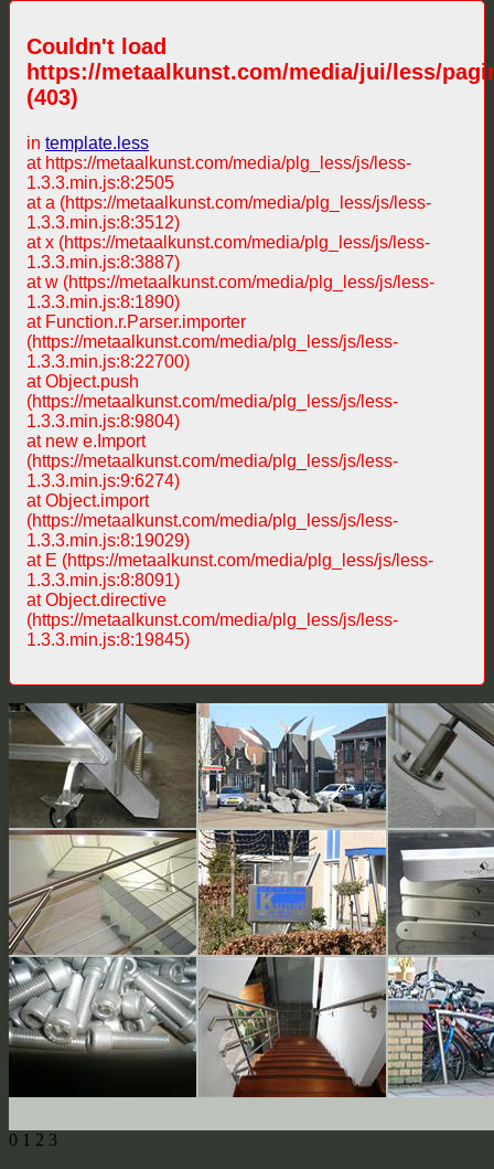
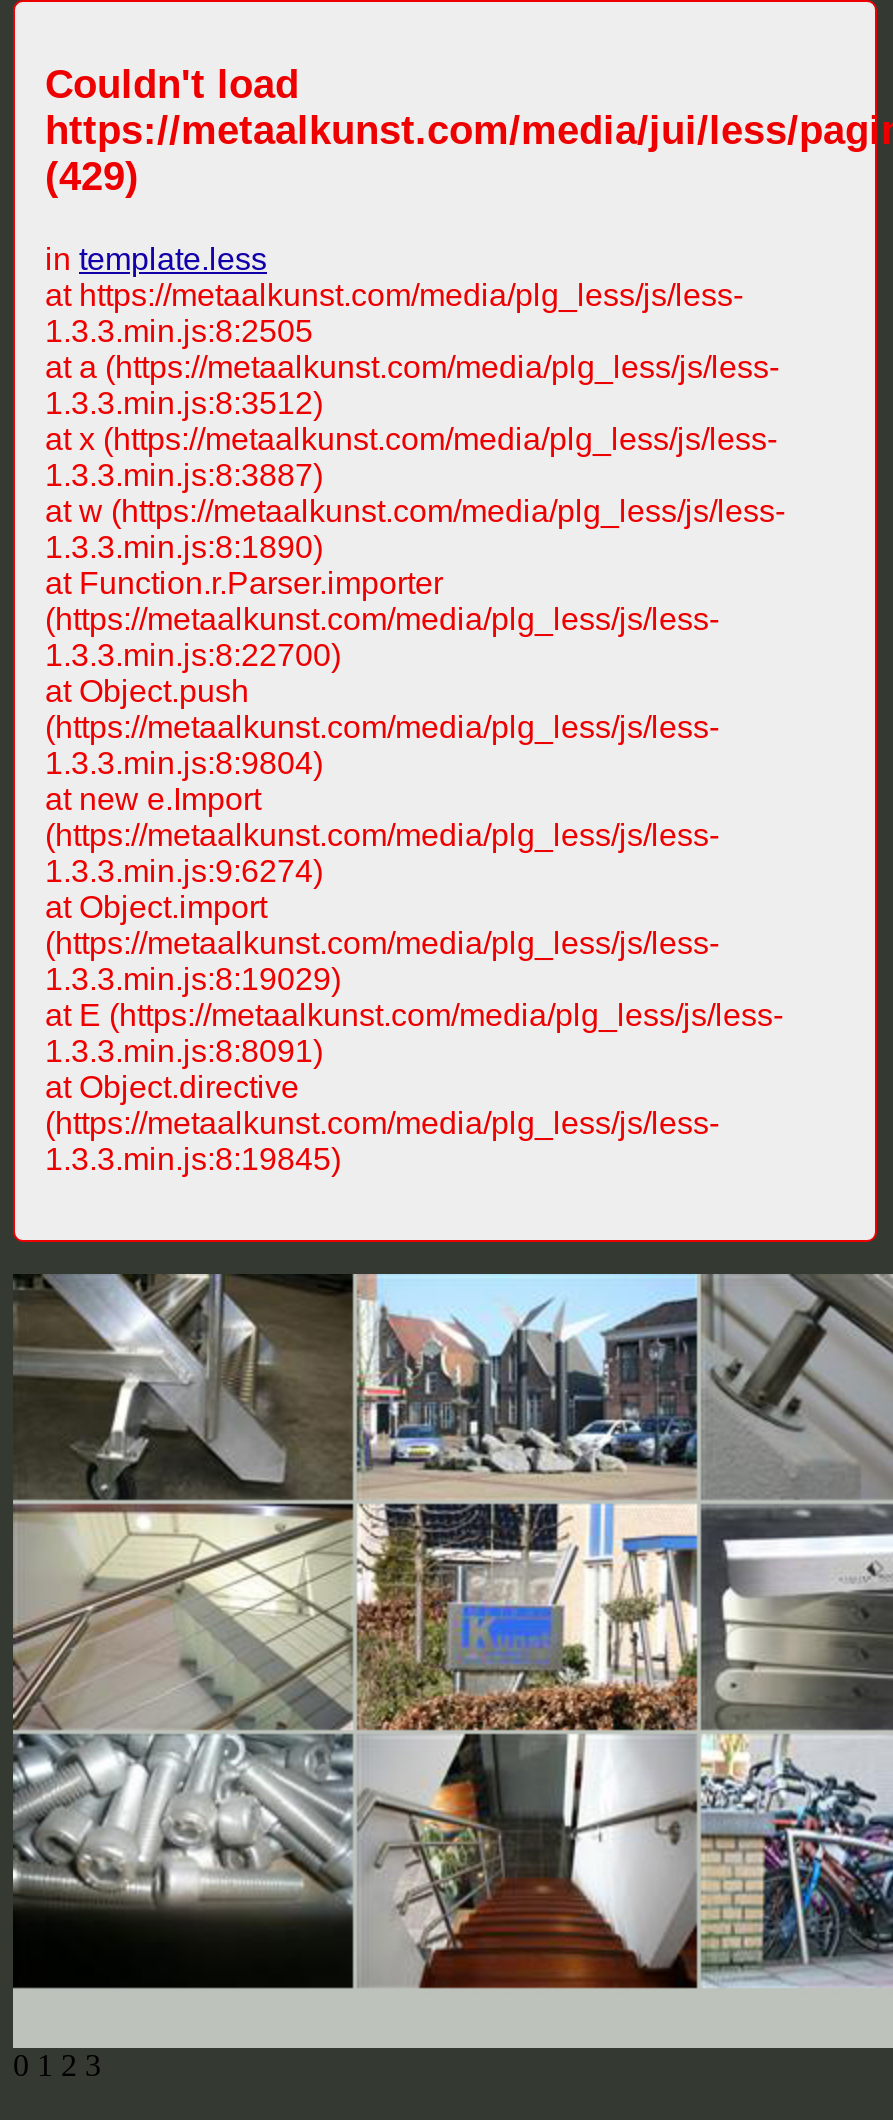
- (403)
+ (429)
